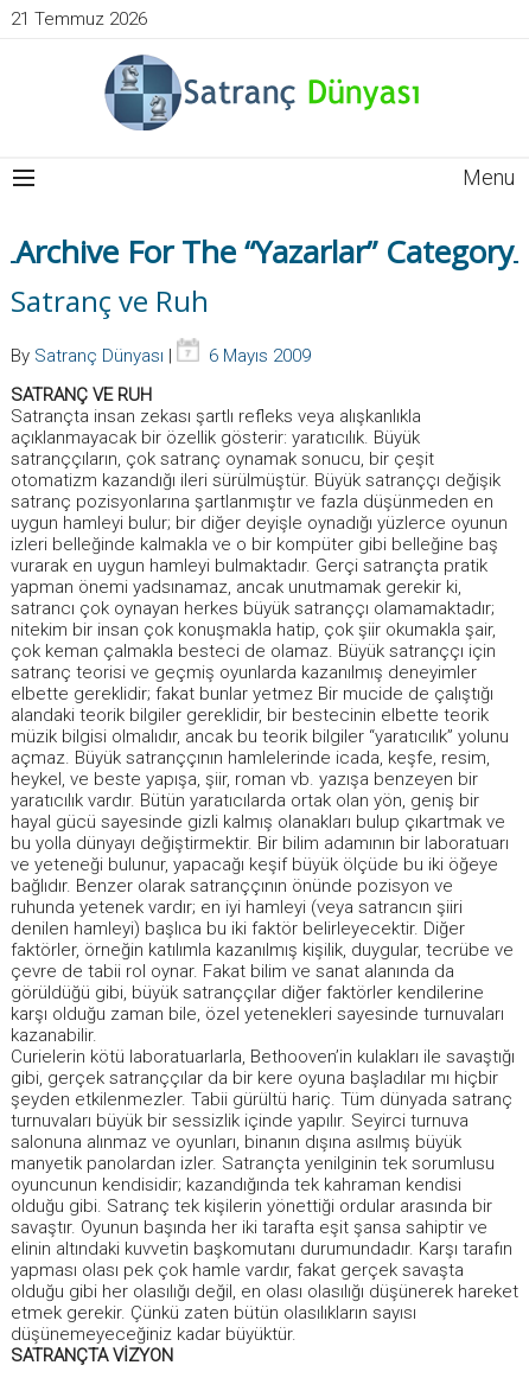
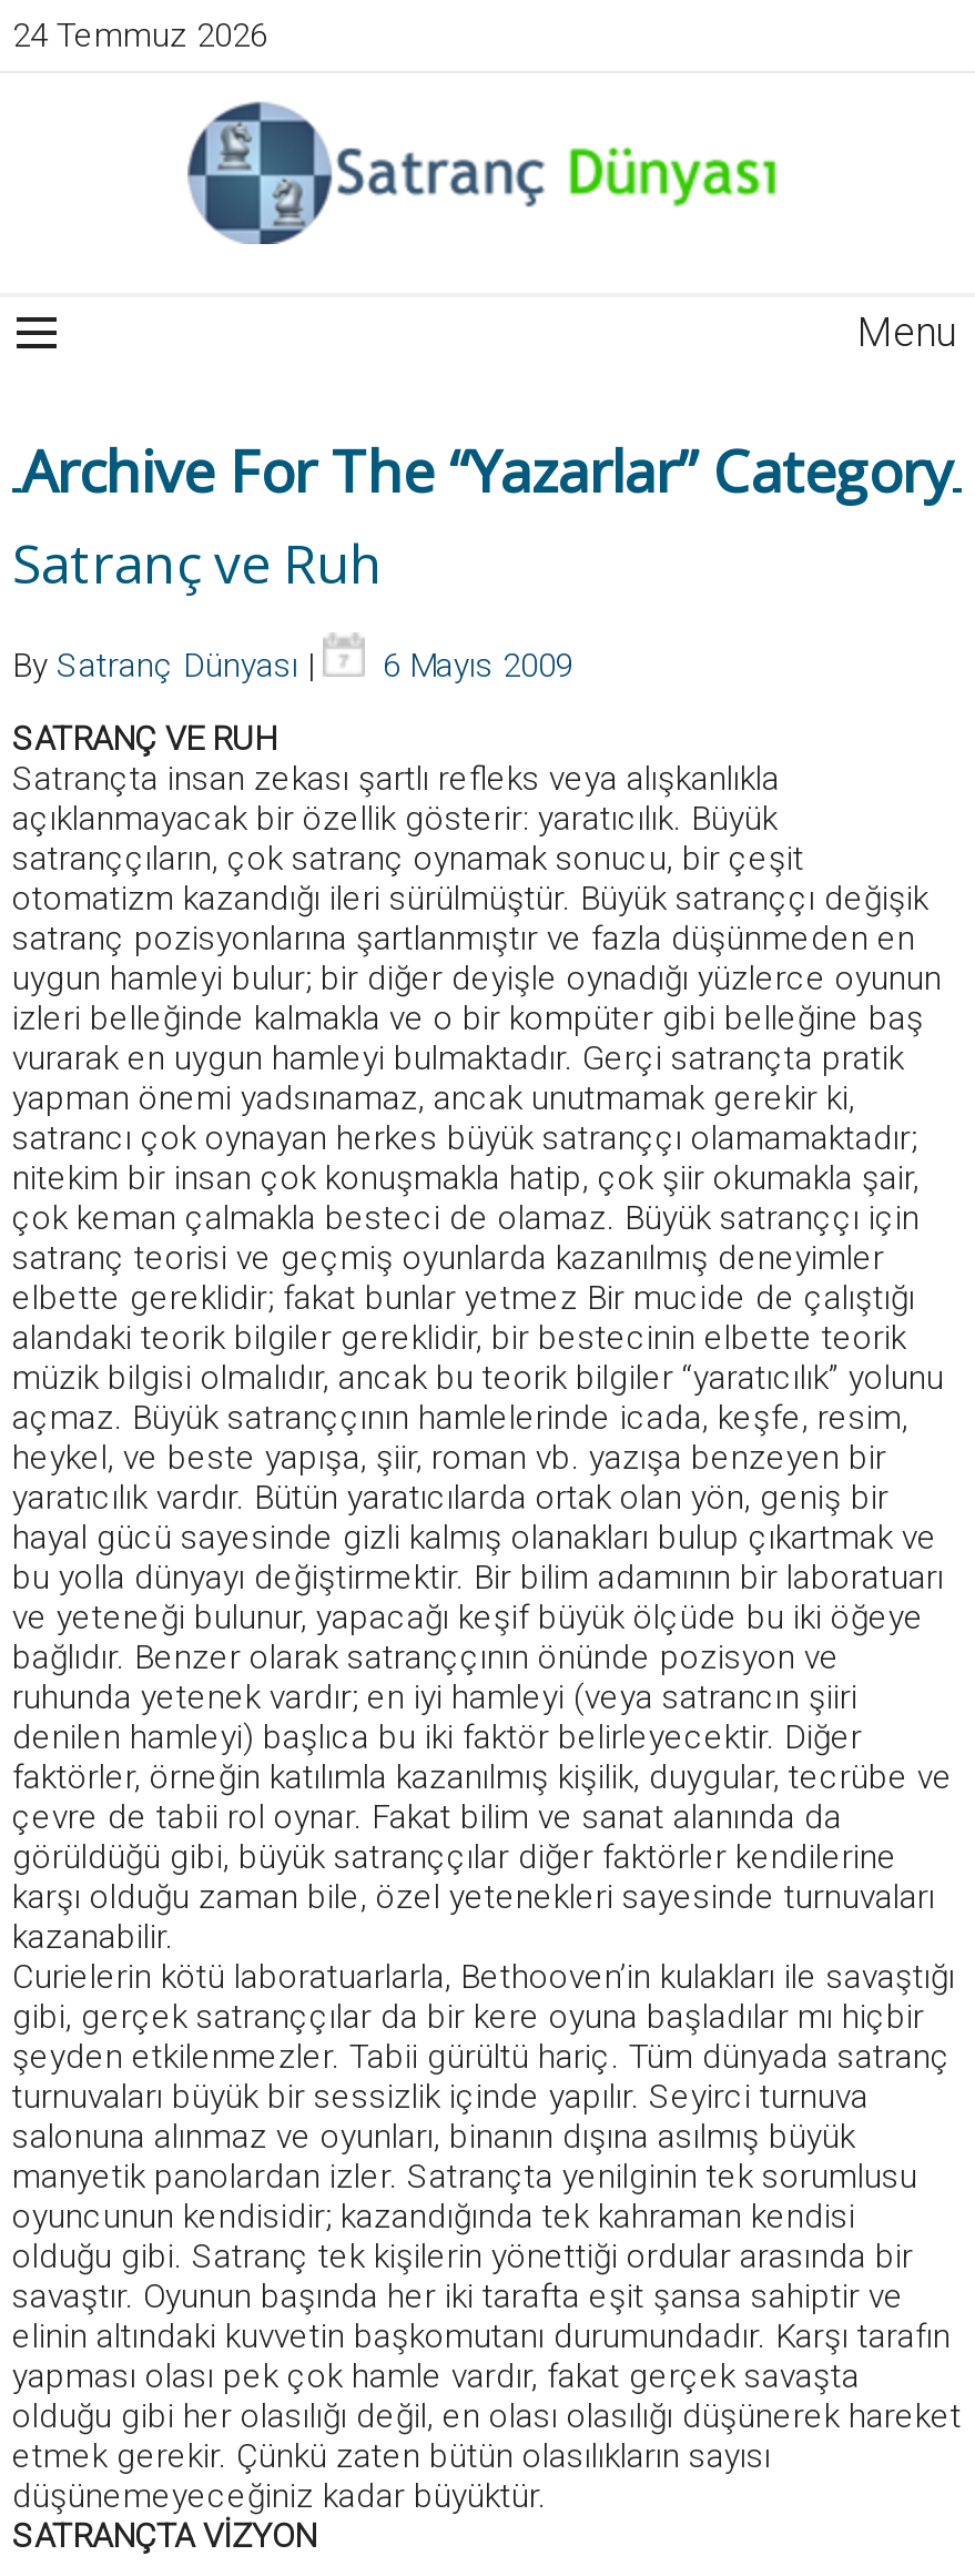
- 21 Temmuz 2026
+ 24 Temmuz 2026
